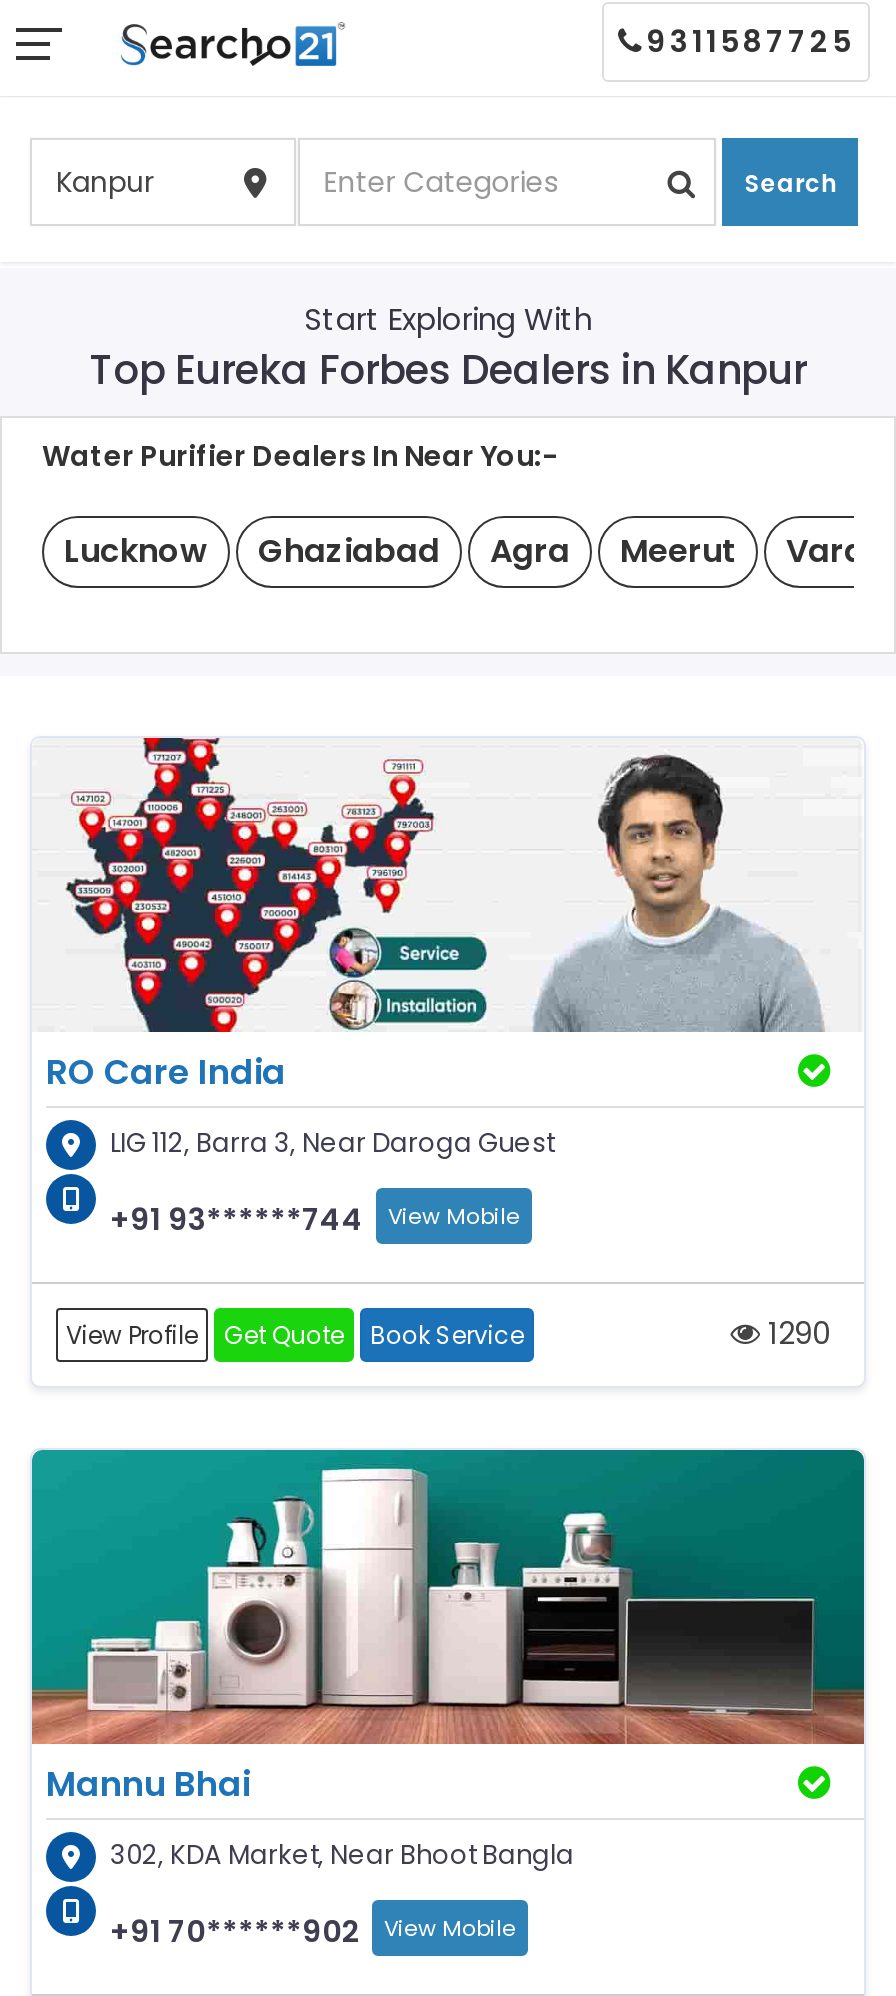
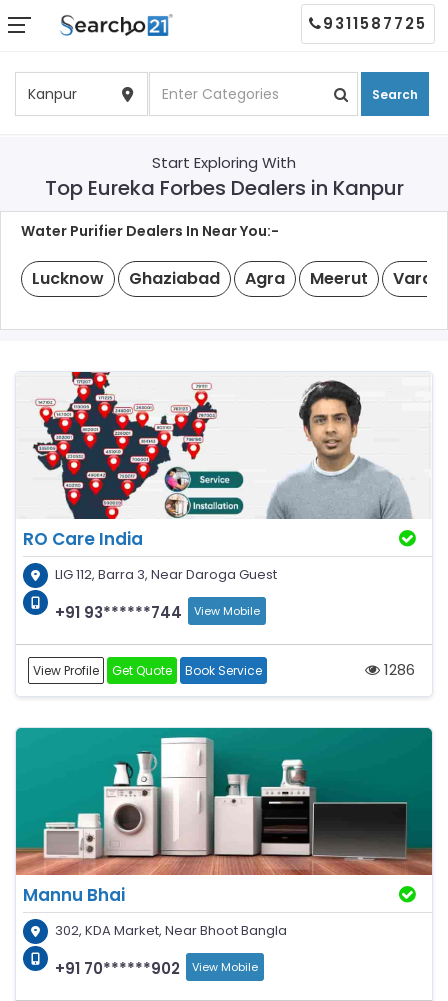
- 1290
+ 1286
